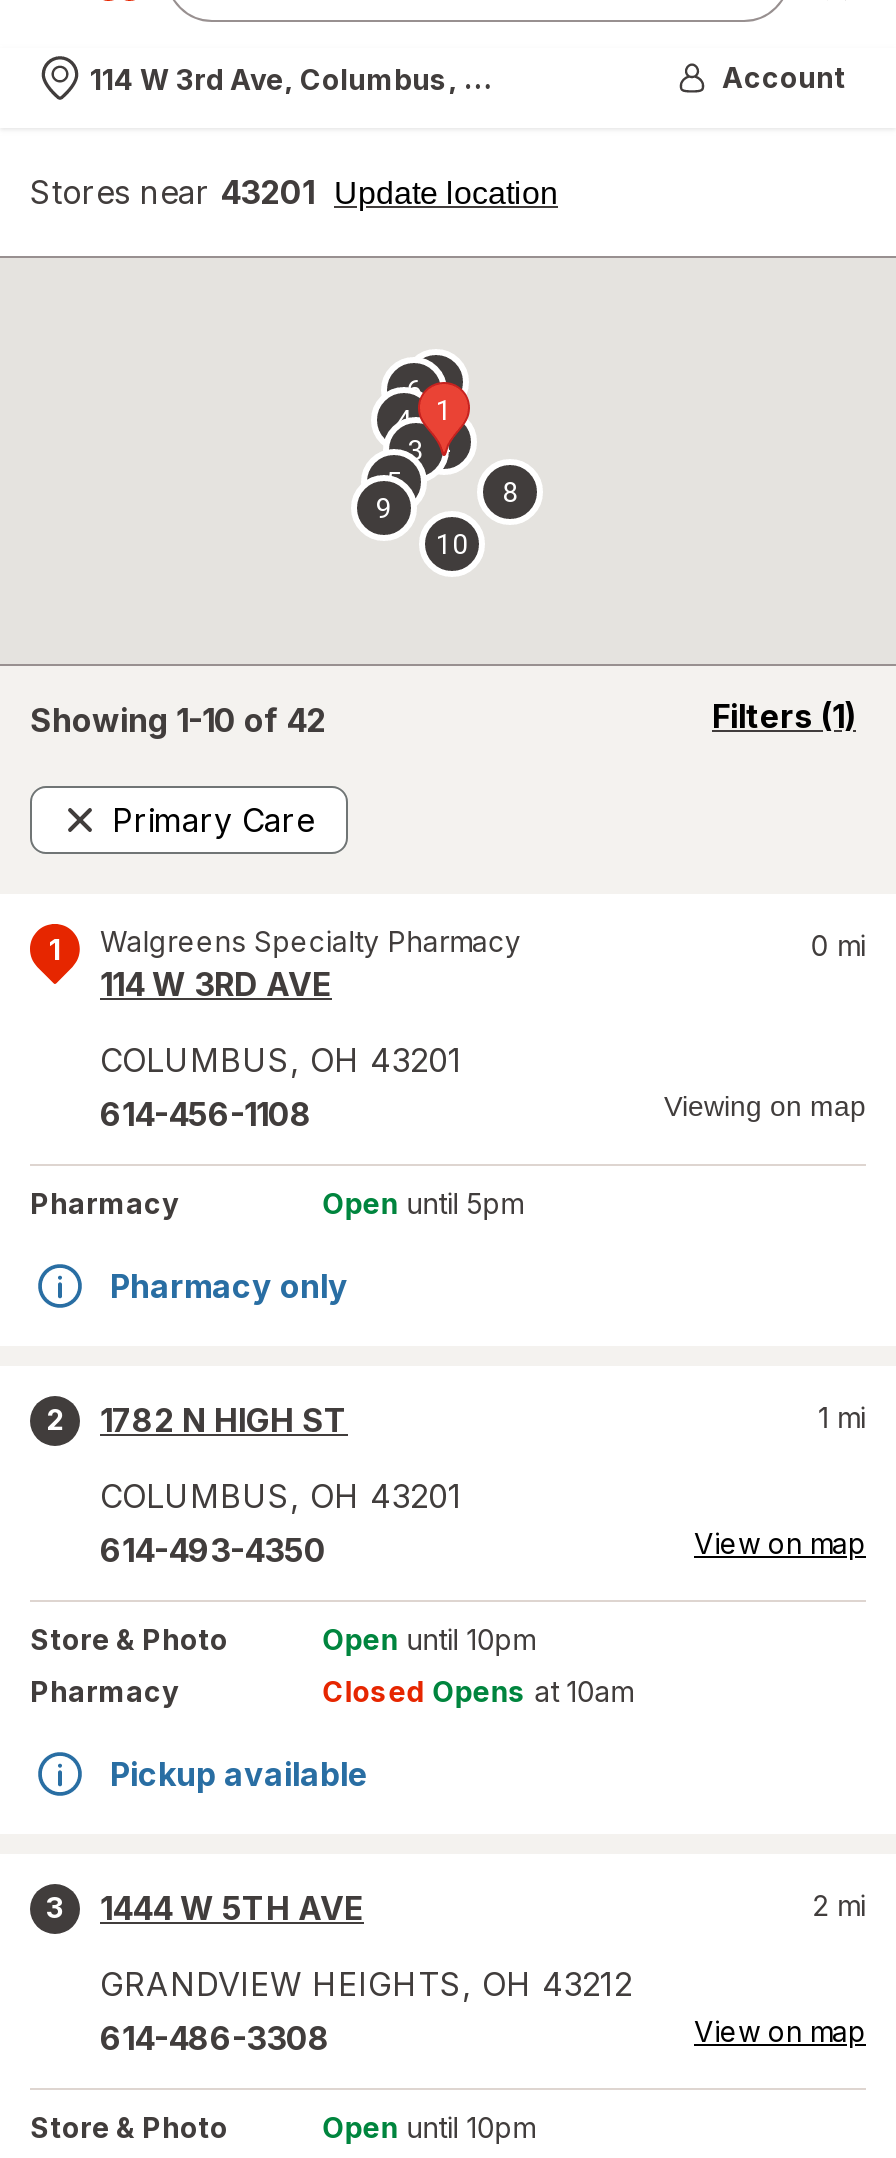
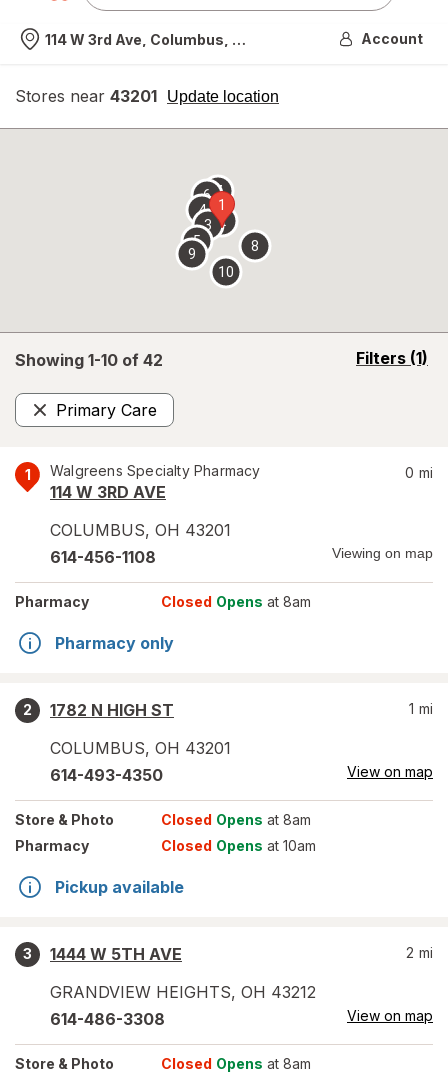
- Open until 5pm
+ Closed Opens at 8am

- Open until 10pm
+ Closed Opens at 8am

- Open until 10pm
+ Closed Opens at 8am
